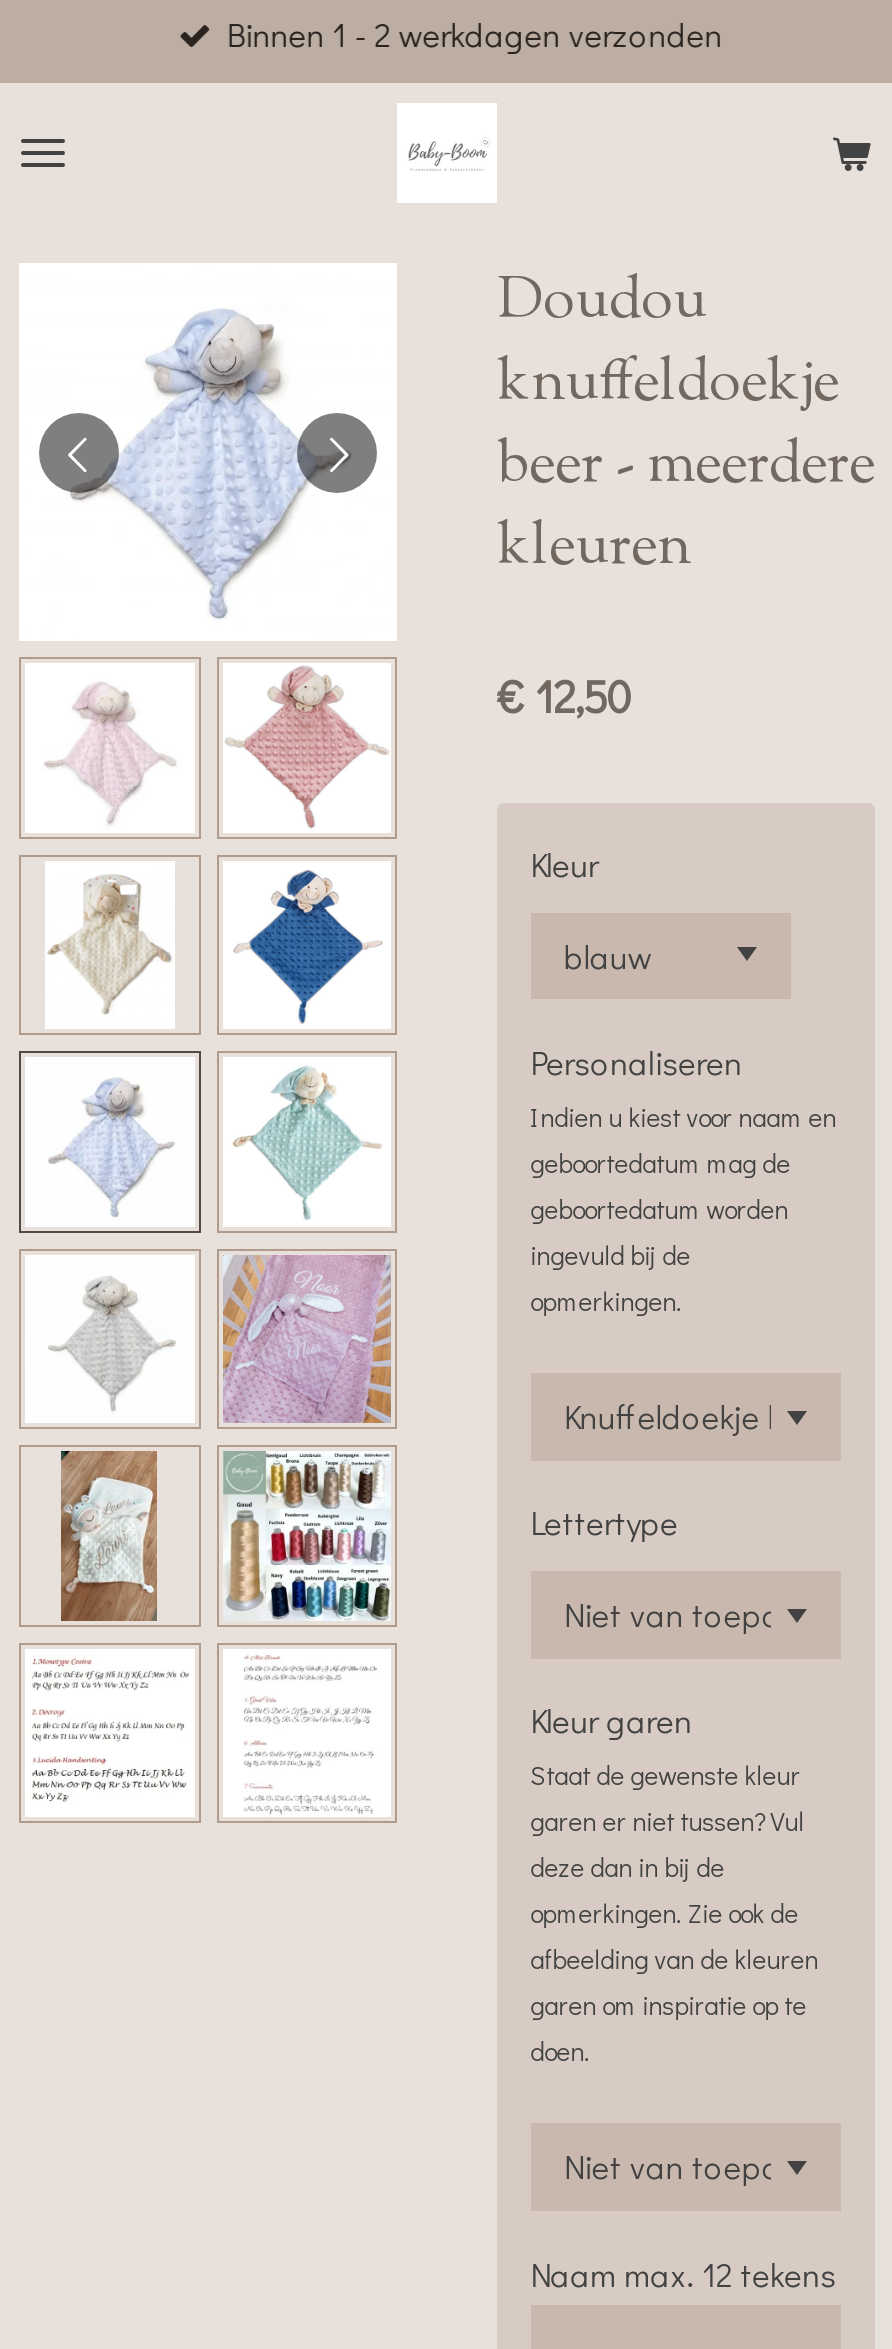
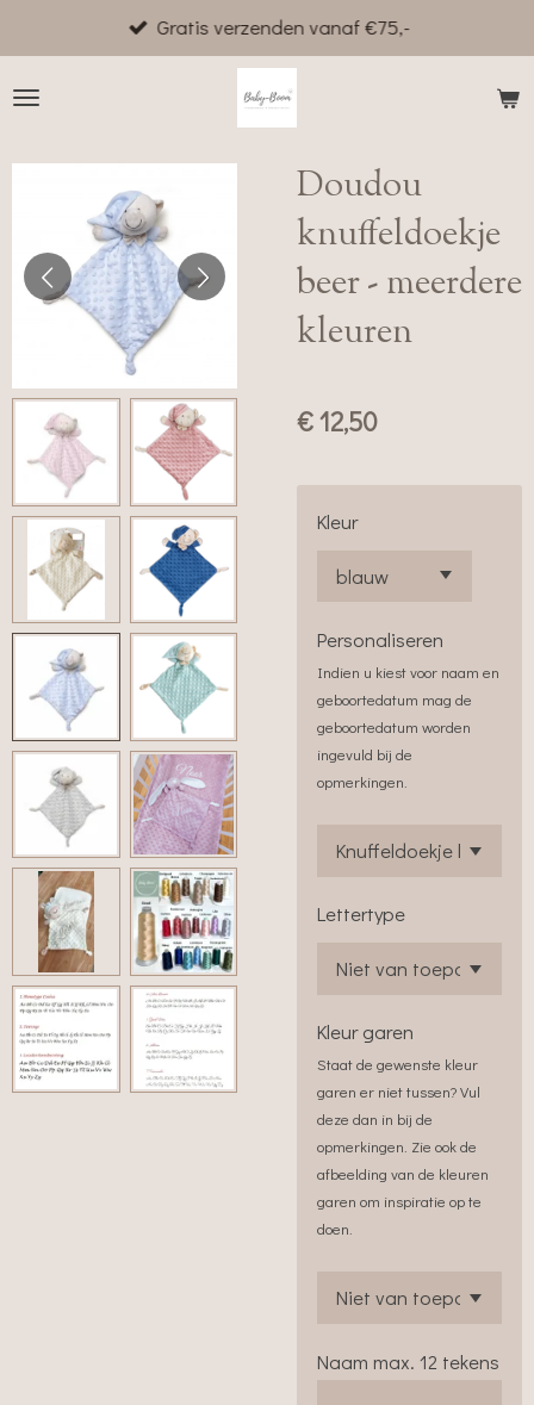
- Binnen 1 - 2 werkdagen verzonden
+ Gratis verzenden vanaf €75,-
